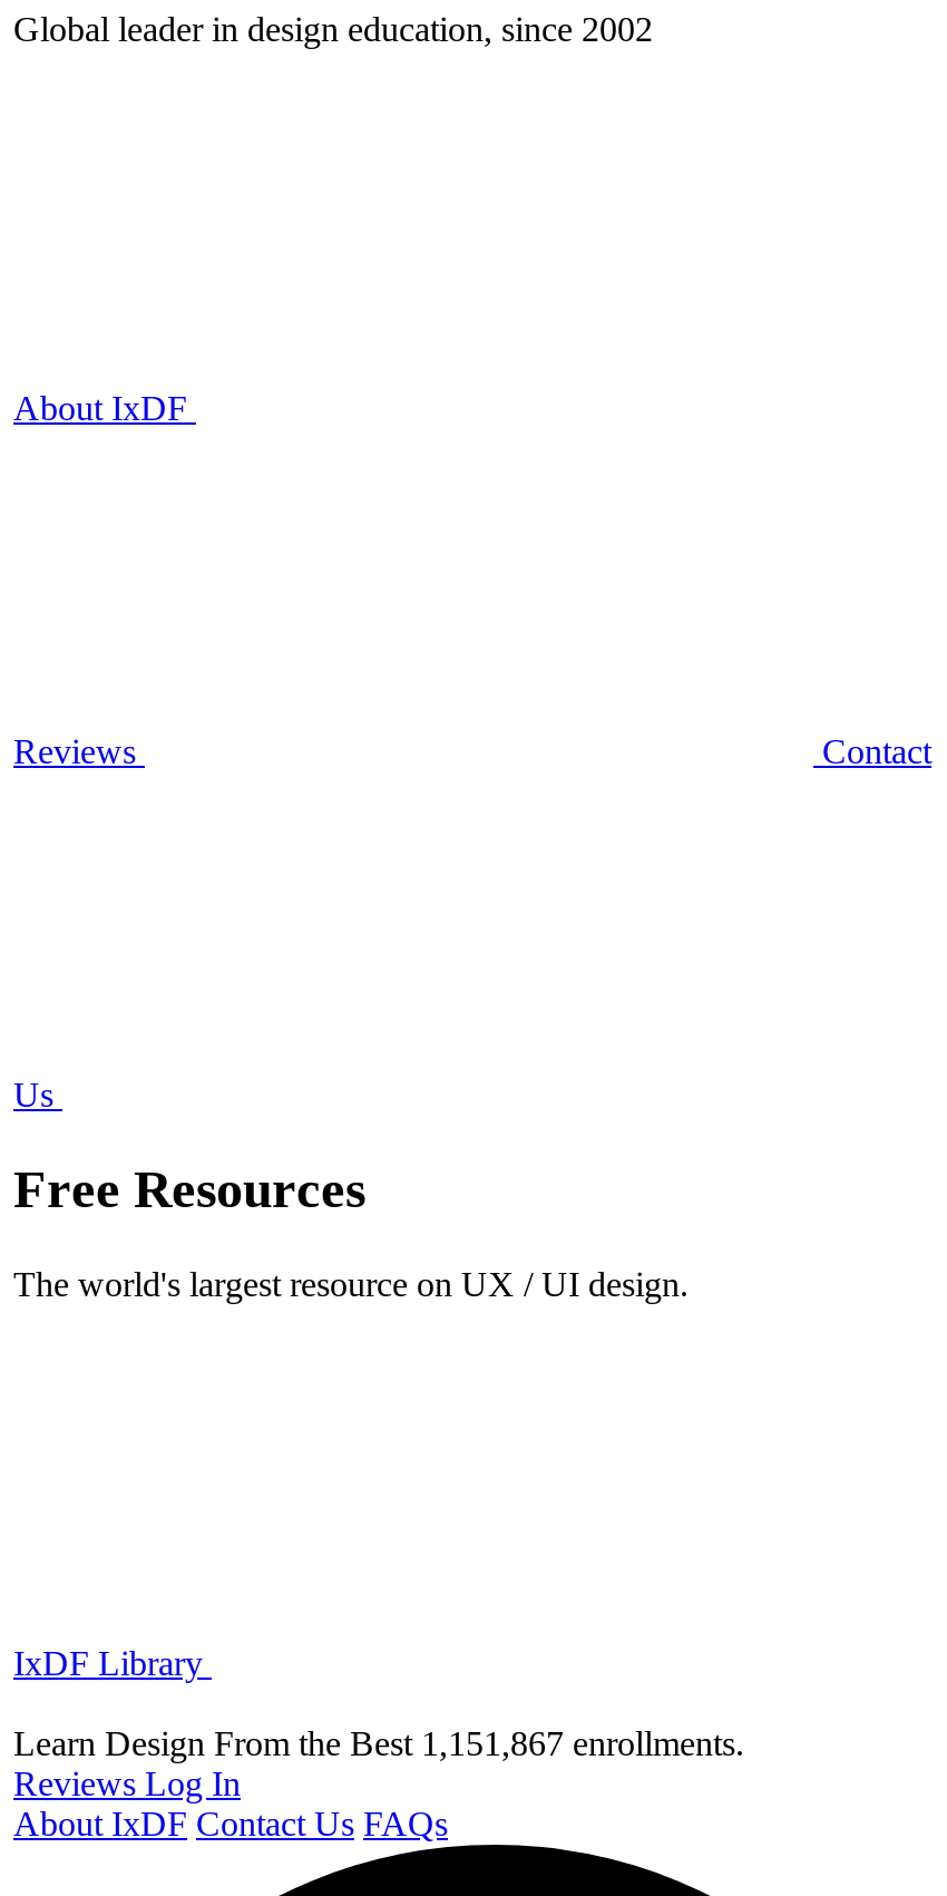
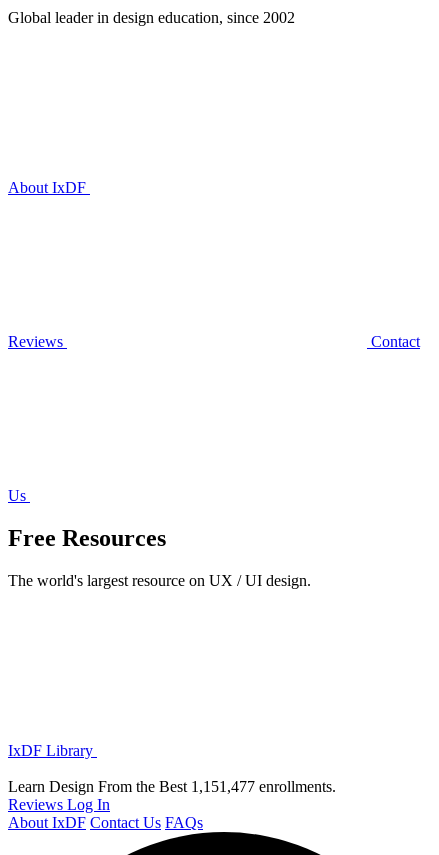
- Learn Design From the Best 1,151,867 enrollments.
+ Learn Design From the Best 1,151,477 enrollments.
